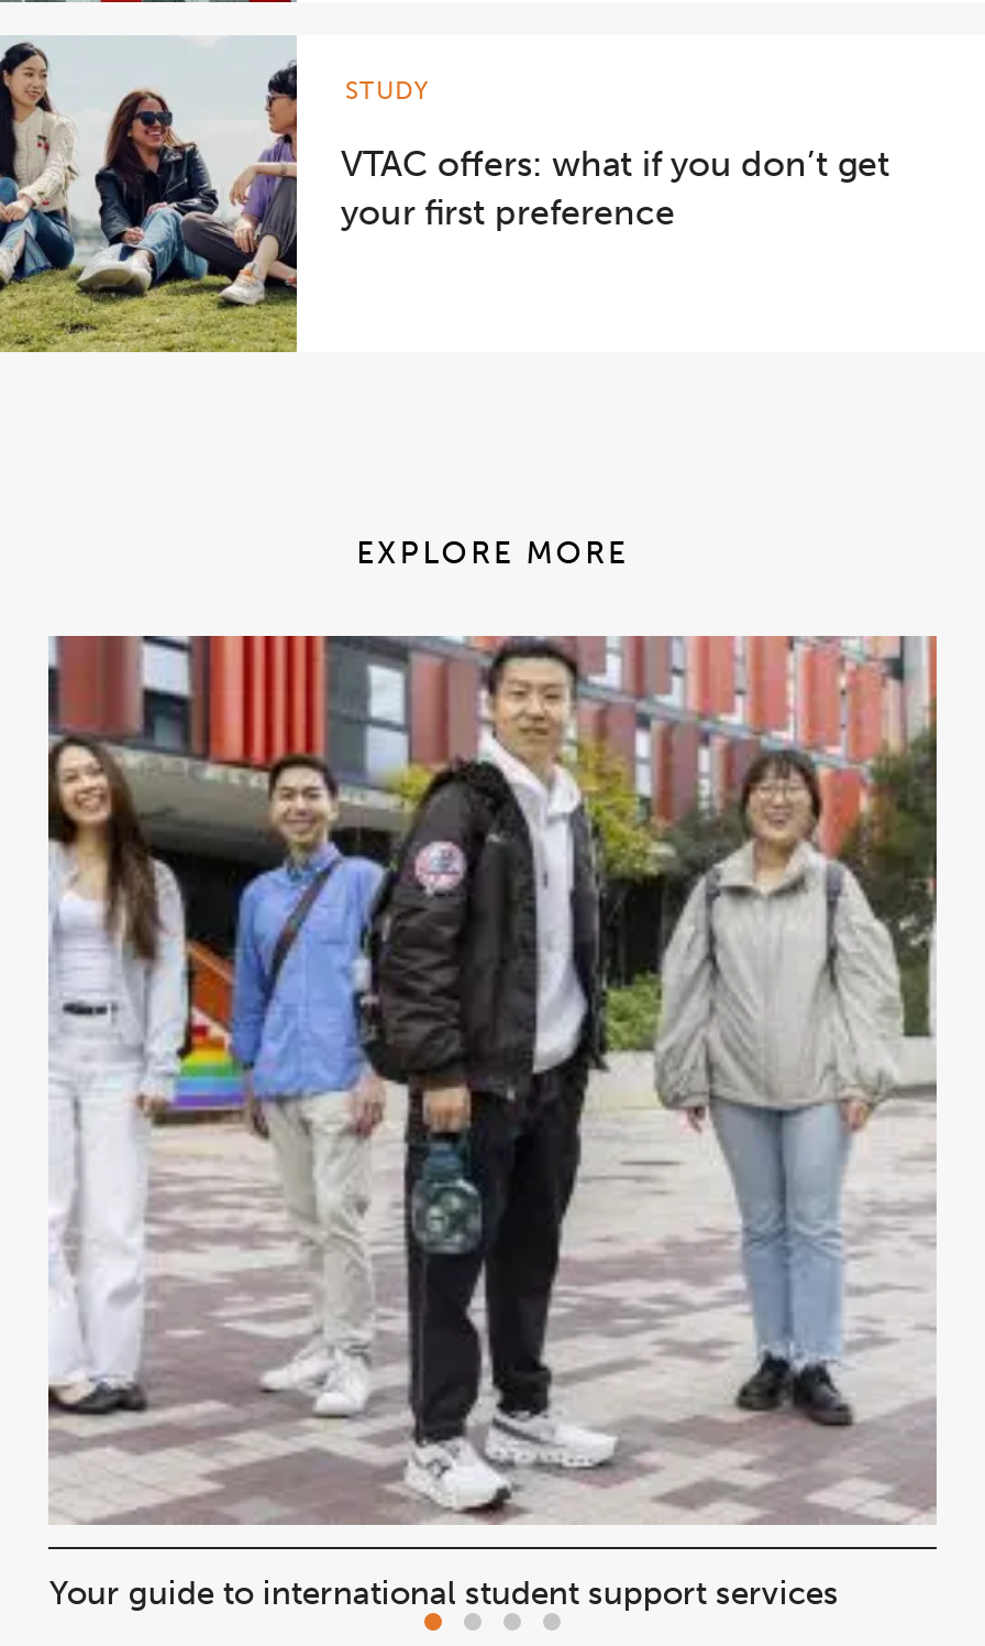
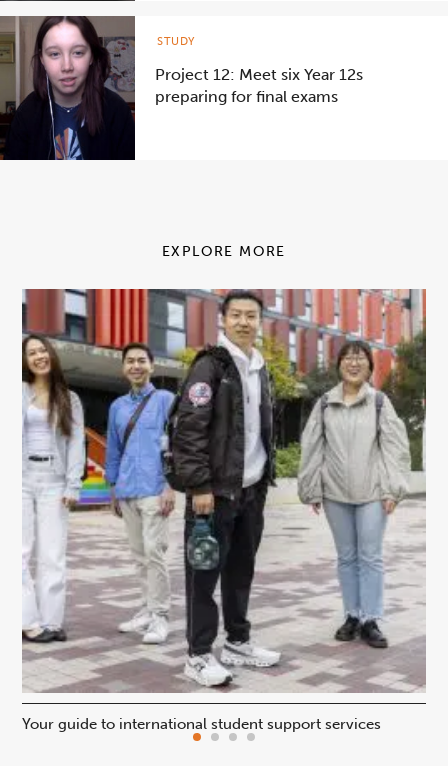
- [image]
- VTAC offers: what if you don’t get
- your first preference
+ [image]
+ Project 12: Meet six Year 12s
+ preparing for final exams
